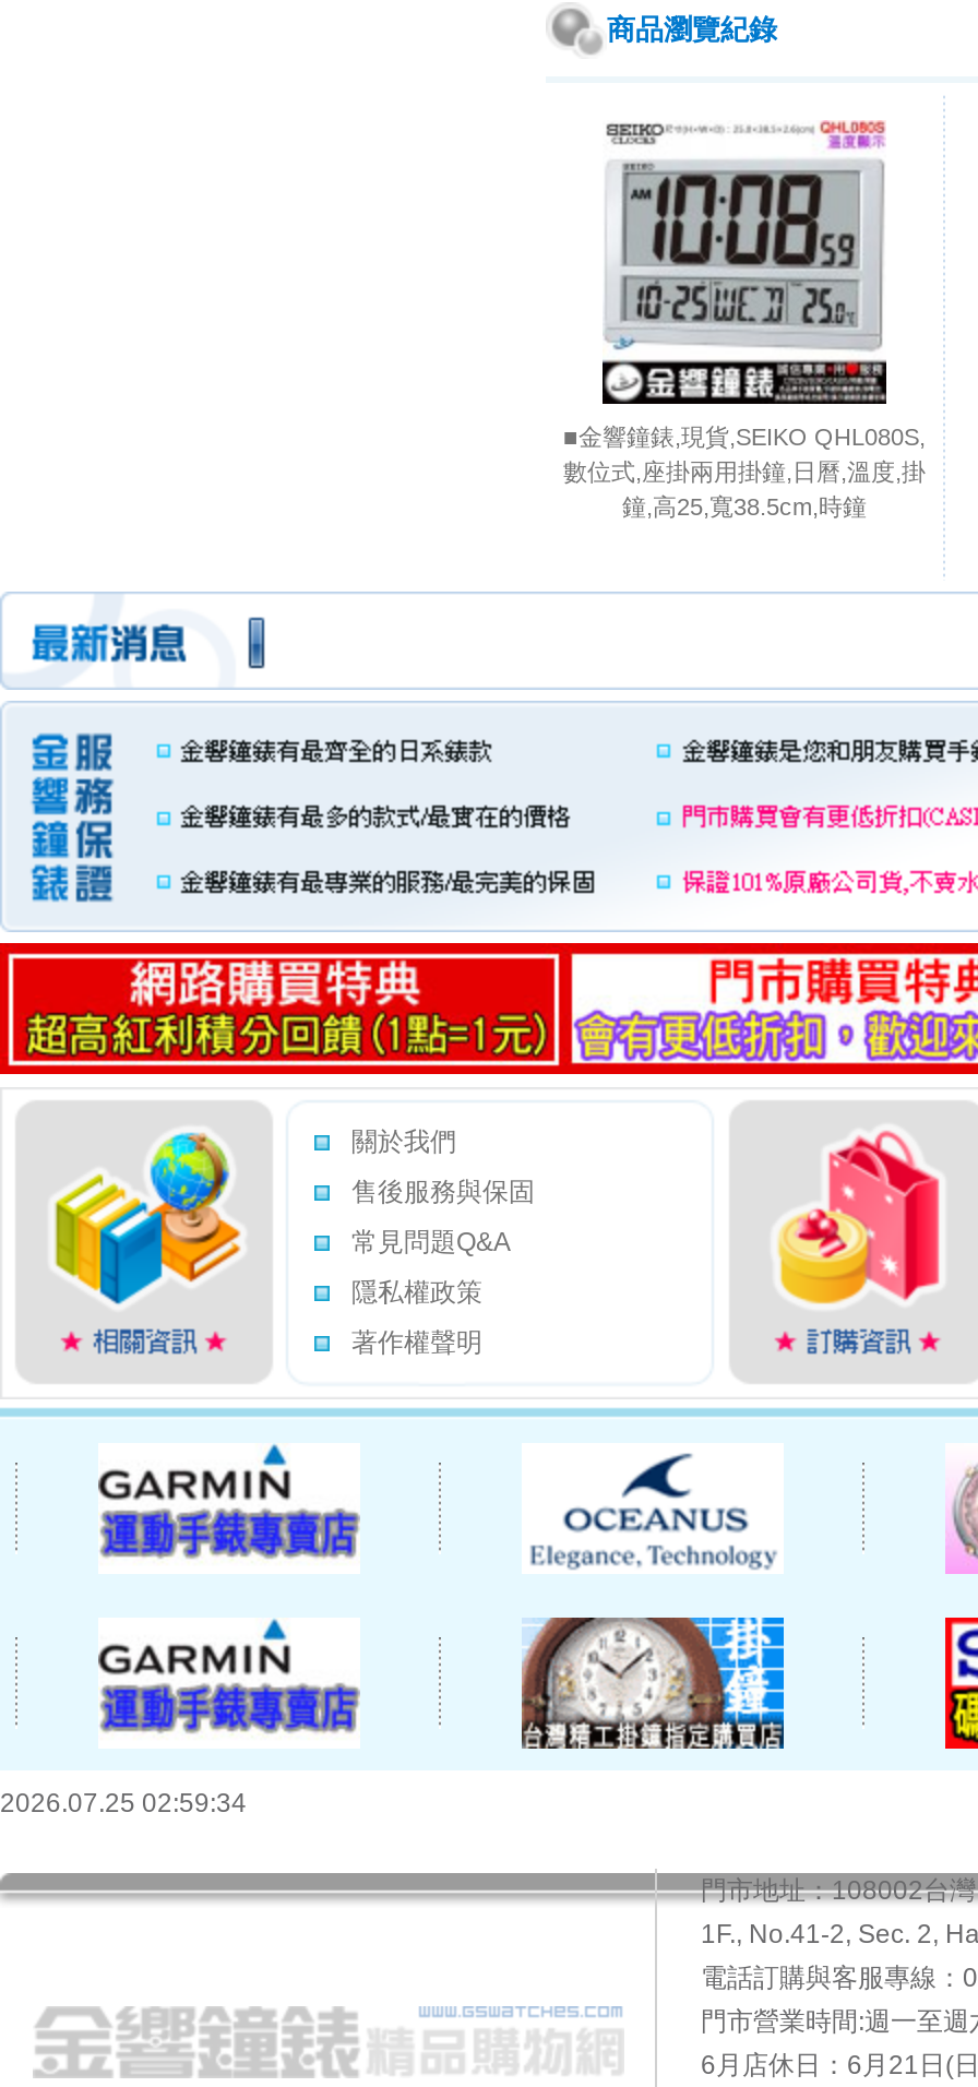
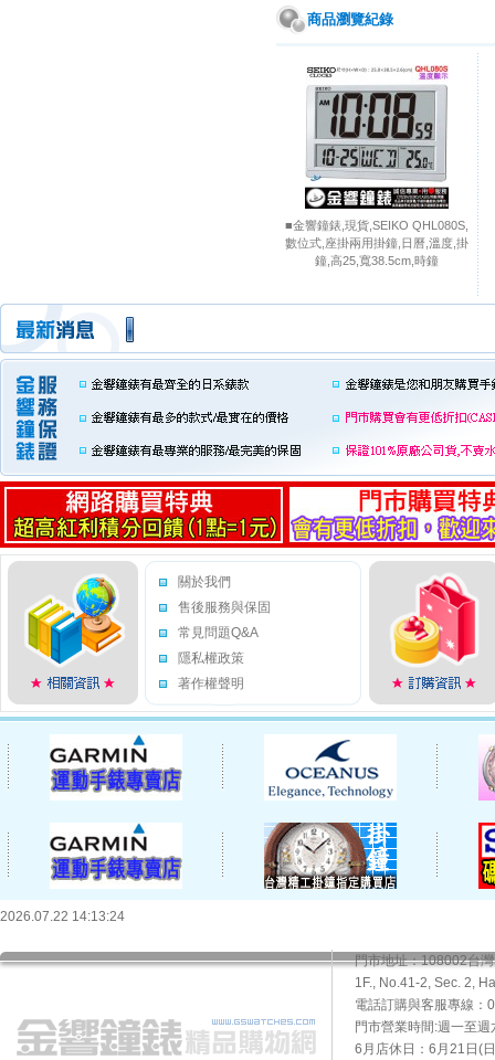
- 2026.07.25 02:59:34
+ 2026.07.22 14:13:24
